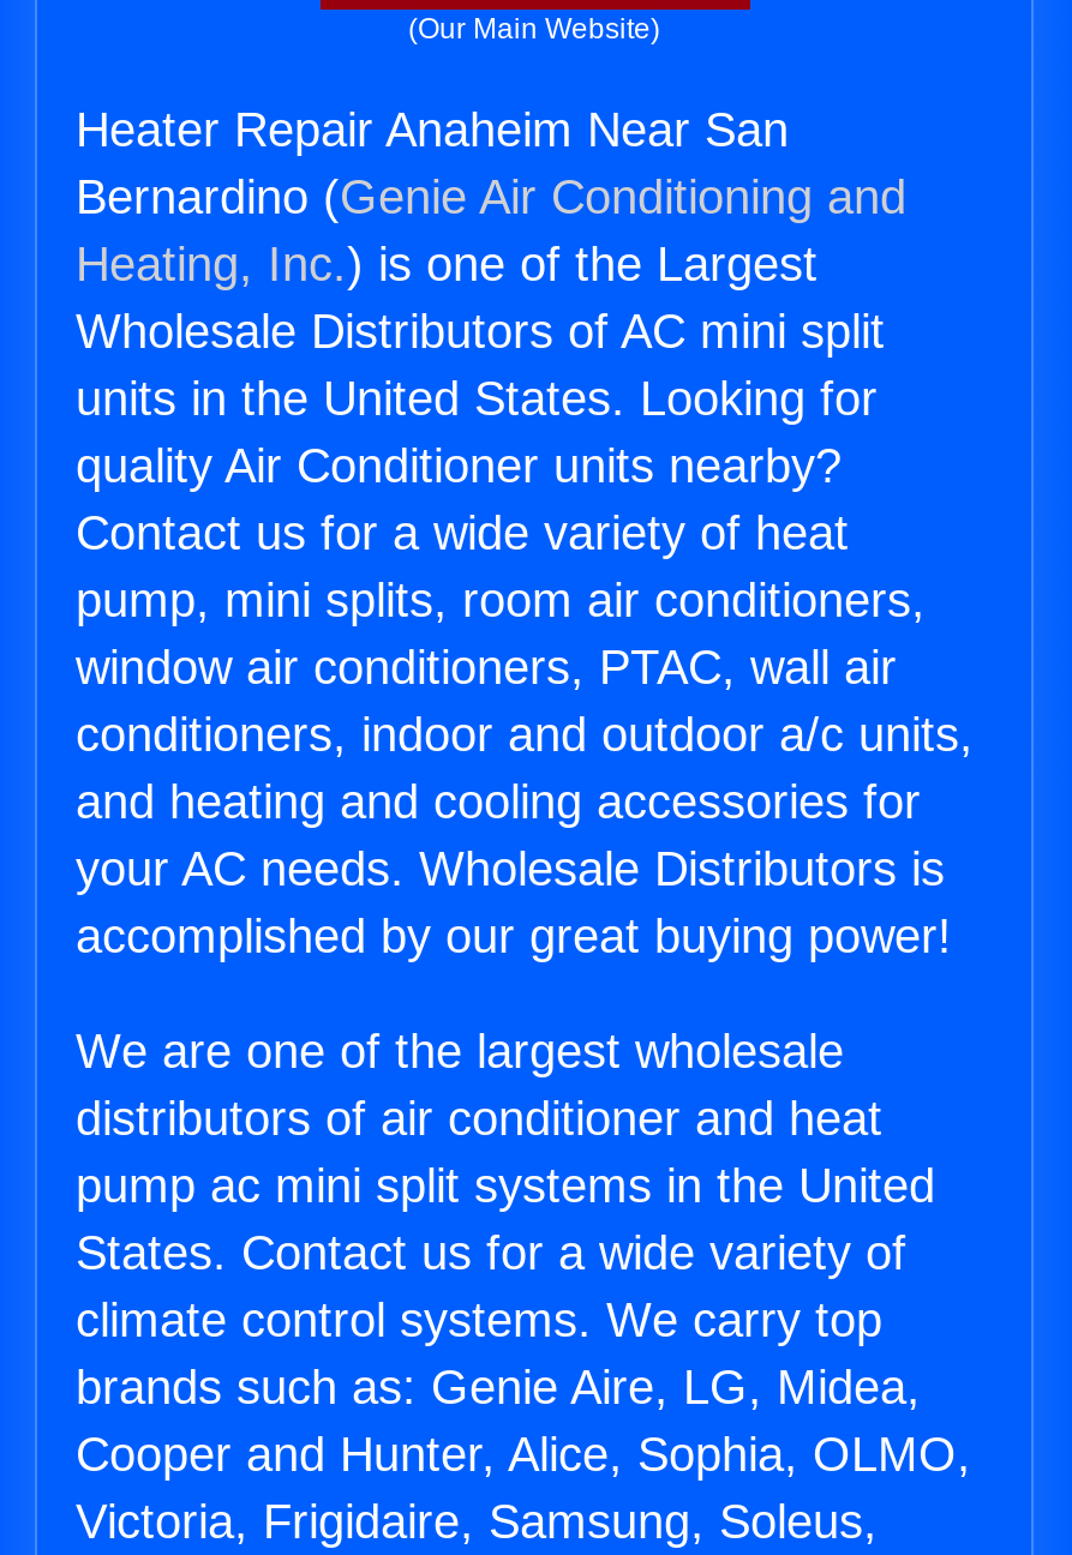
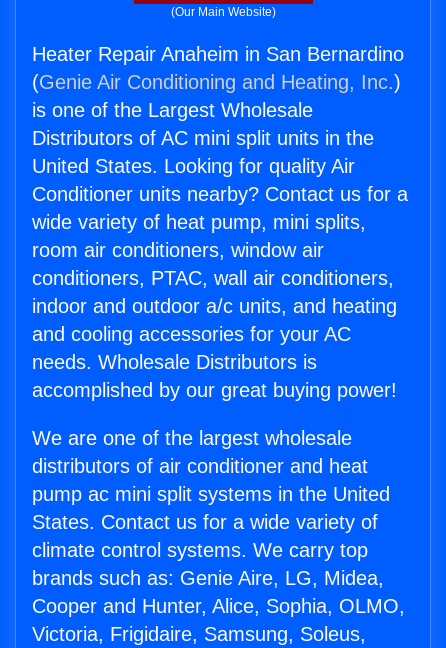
- Heater Repair Anaheim Near San
- Bernardino (Genie Air Conditioning and
- Heating, Inc.) is one of the Largest
- Wholesale Distributors of AC mini split
- units in the United States. Looking for
- quality Air Conditioner units nearby?
- Contact us for a wide variety of heat
- pump, mini splits, room air conditioners,
- window air conditioners, PTAC, wall air
- conditioners, indoor and outdoor a/c units,
- and heating and cooling accessories for
- your AC needs. Wholesale Distributors is
+ Heater Repair Anaheim in San Bernardino
+ (Genie Air Conditioning and Heating, Inc.)
+ is one of the Largest Wholesale
+ Distributors of AC mini split units in the
+ United States. Looking for quality Air
+ Conditioner units nearby? Contact us for a
+ wide variety of heat pump, mini splits,
+ room air conditioners, window air
+ conditioners, PTAC, wall air conditioners,
+ indoor and outdoor a/c units, and heating
+ and cooling accessories for your AC
+ needs. Wholesale Distributors is
